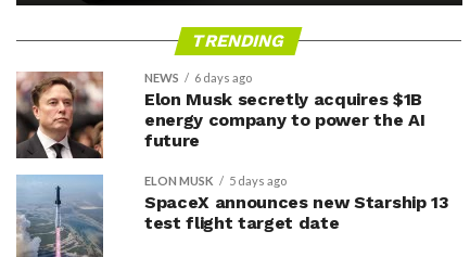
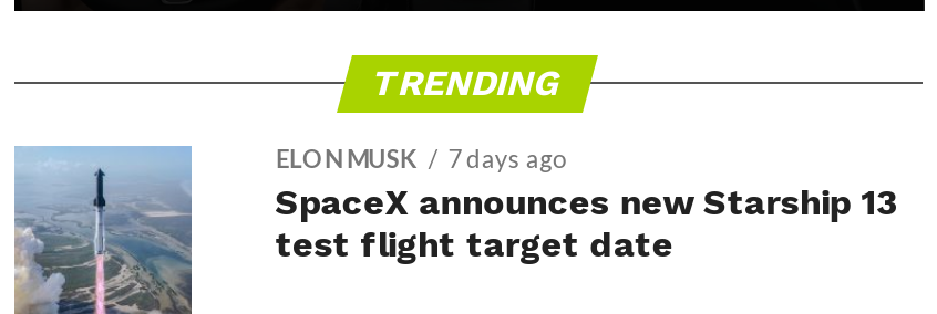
- [image]
- NEWS
- 6 days ago
- Elon Musk secretly acquires $1B
- energy company to power the AI
- future

- ELON MUSK 5 days ago
+ ELON MUSK 7 days ago
